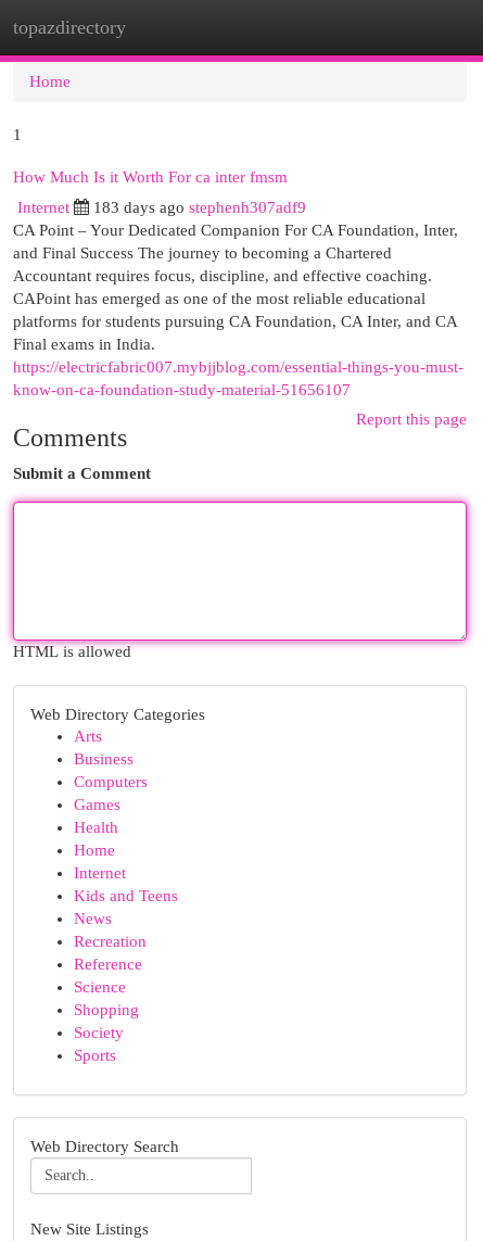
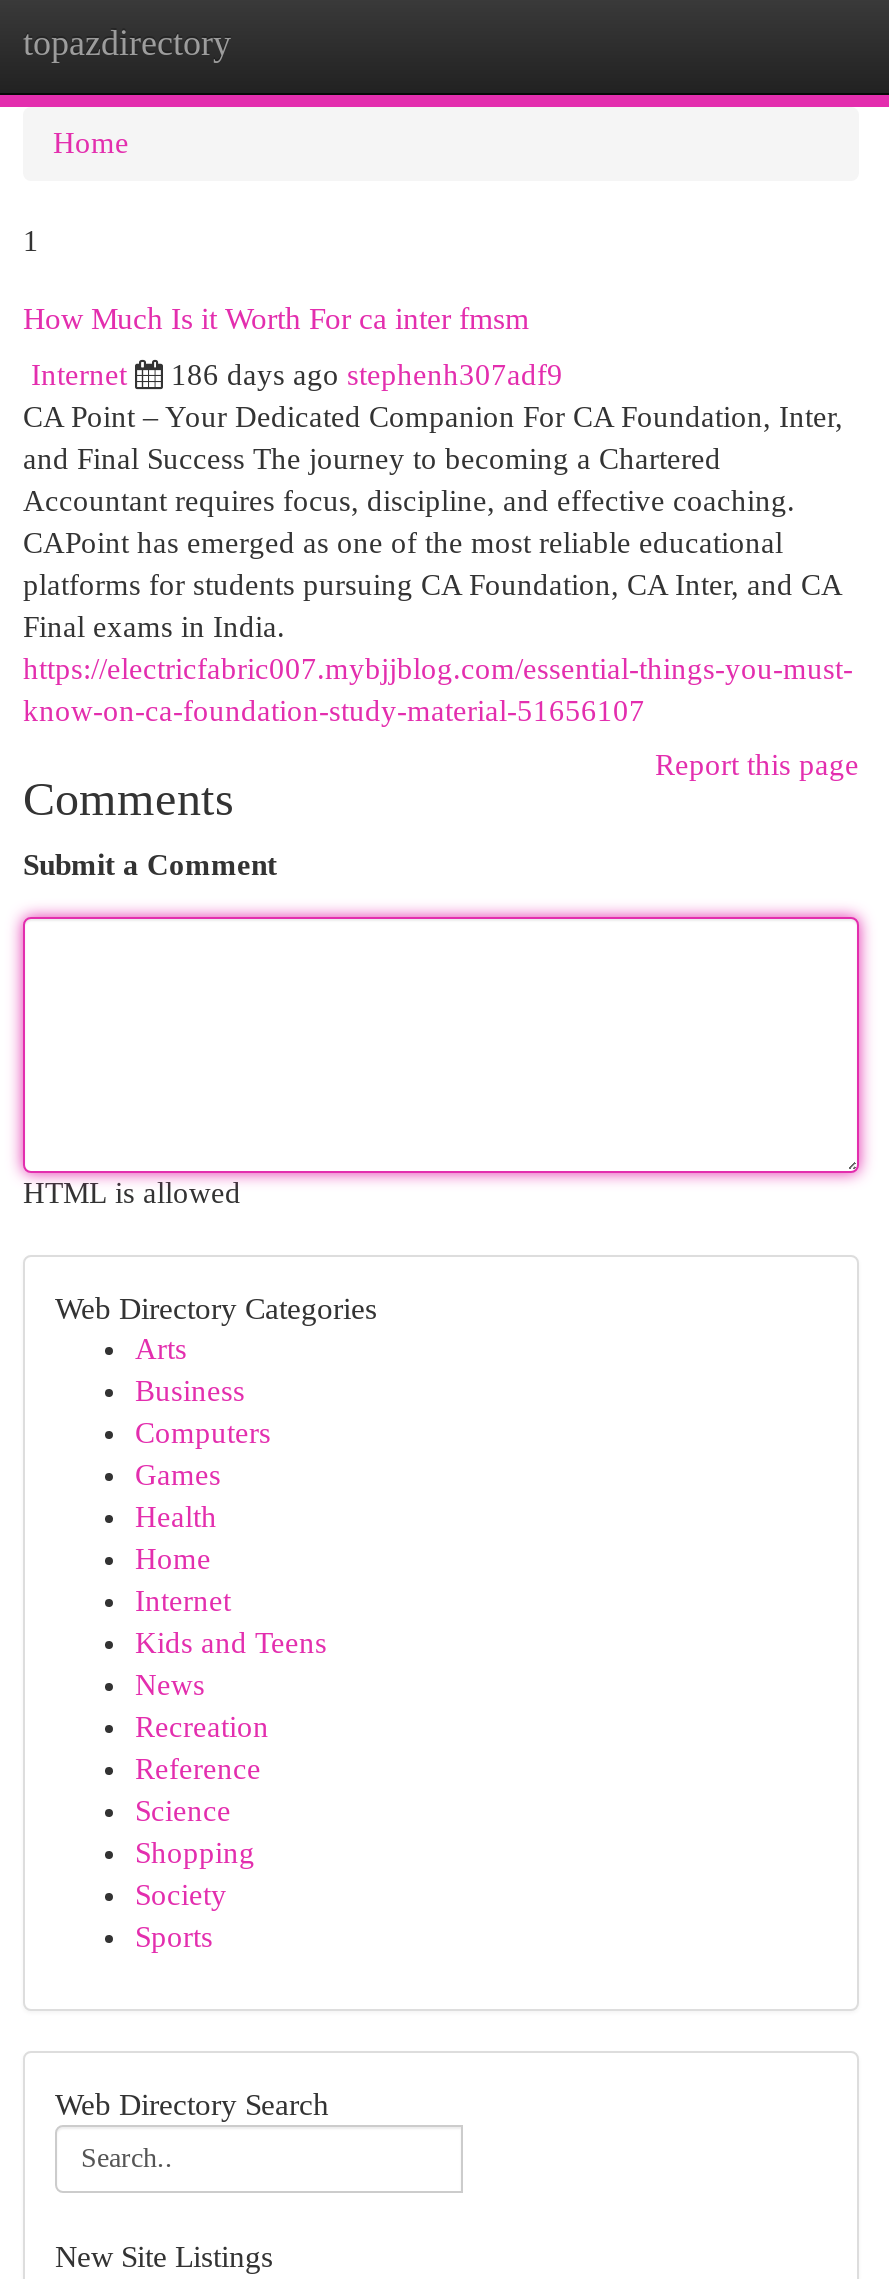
- 183 days ago stephenh307adf9
+ 186 days ago stephenh307adf9
